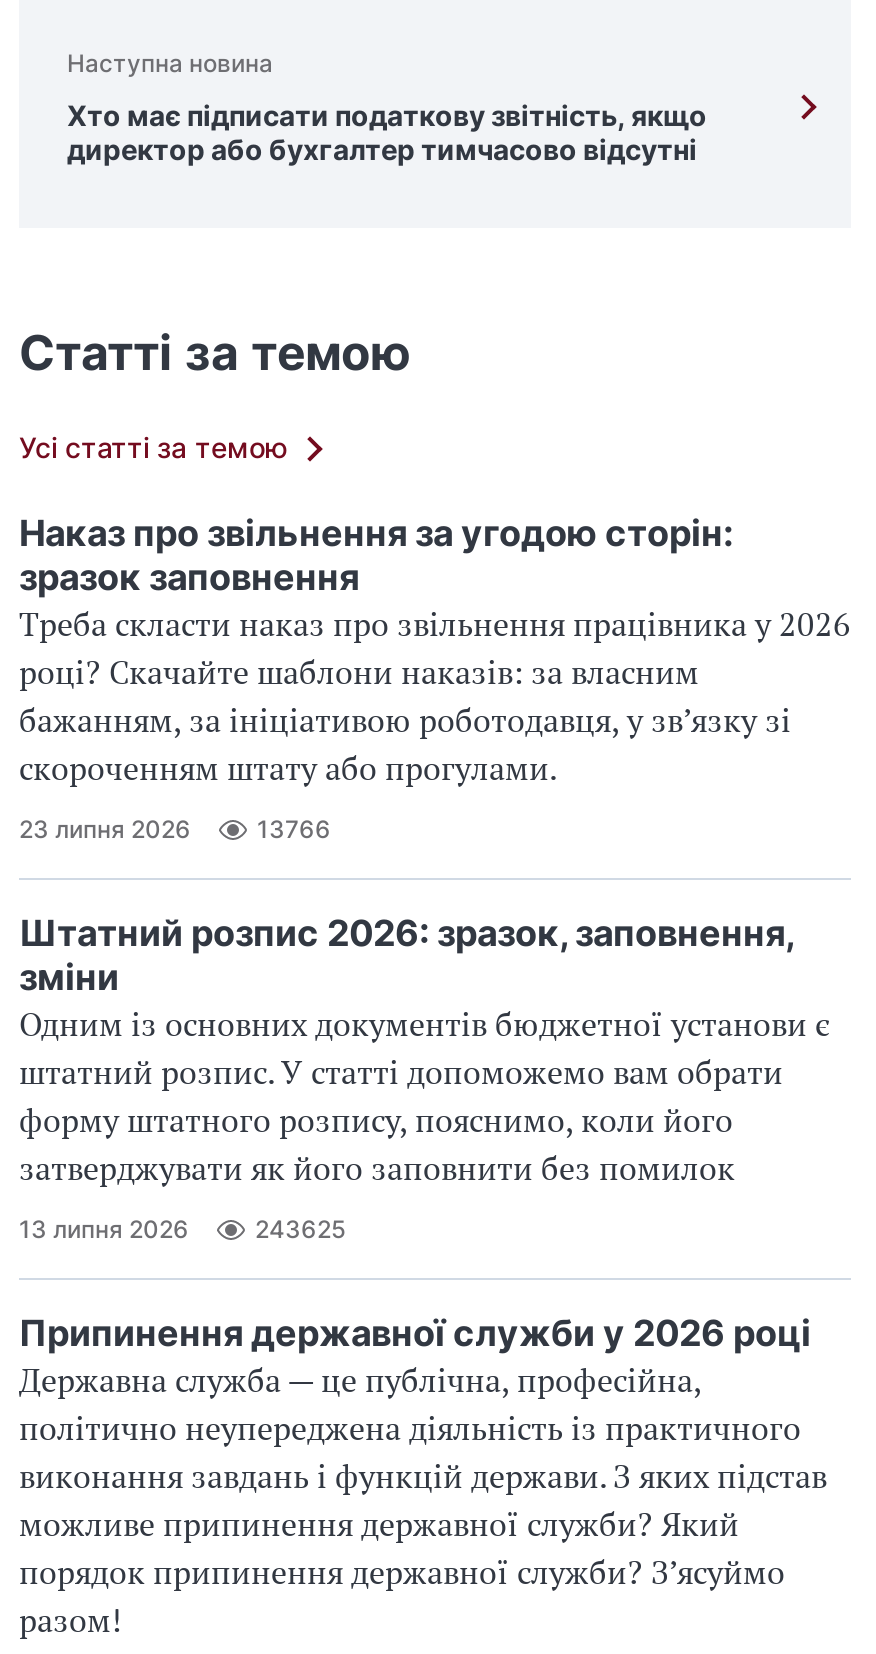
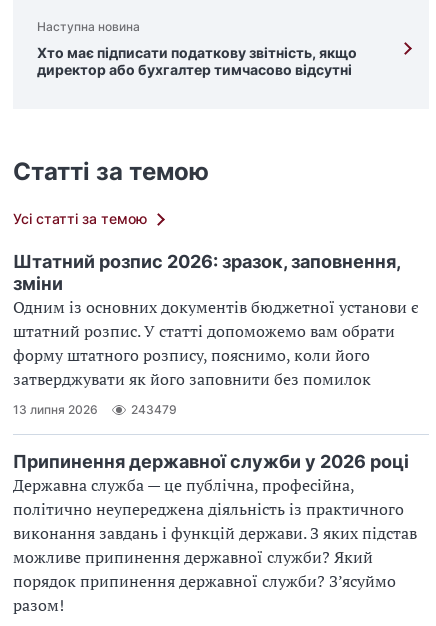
- Наказ про звільнення за угодою сторін:
- зразок заповнення
- Треба скласти наказ про звільнення працівника у 2026
- році? Скачайте шаблони наказів: за власним
- бажанням, за ініціативою роботодавця, у зв’язку зі
- скороченням штату або прогулами.
- 23 липня 2026
- 13766

- 243625
+ 243479
